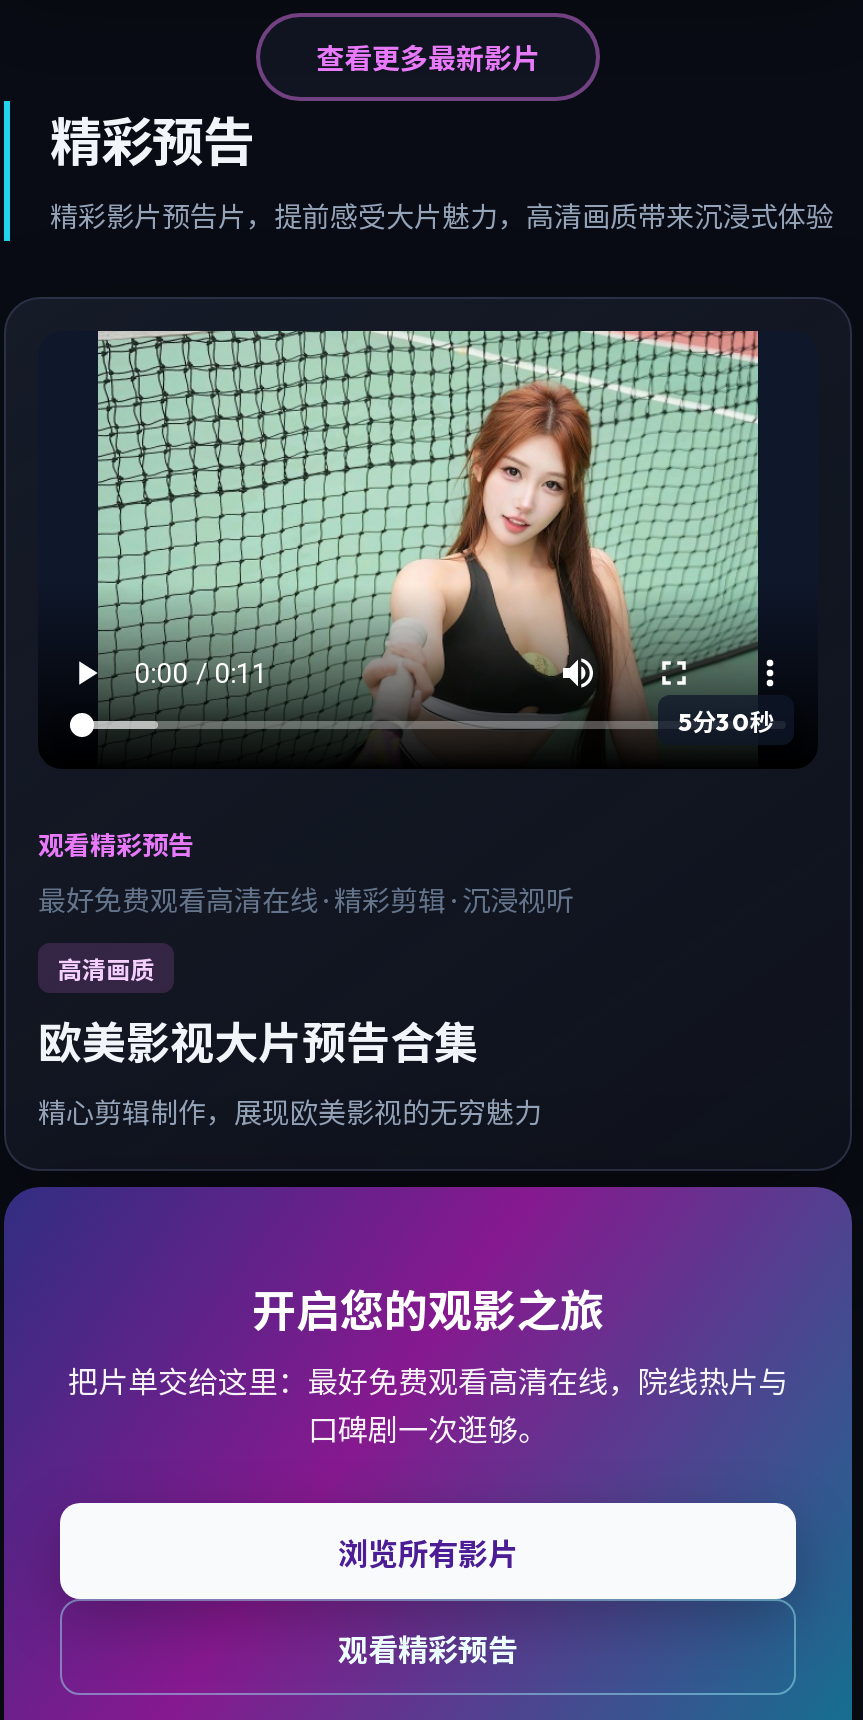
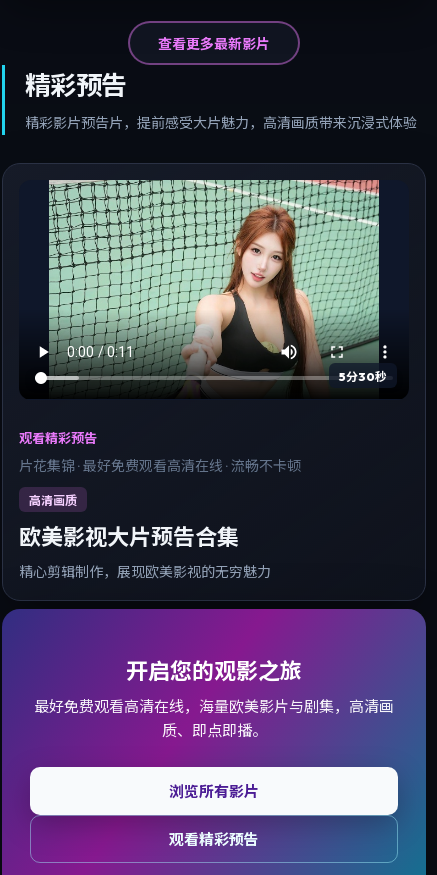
- 最好免费观看高清在线 · 精彩剪辑 · 沉浸视听
+ 片花集锦 · 最好免费观看高清在线 · 流畅不卡顿

- 把片单交给这里：最好免费观看高清在线，院线热片与
- 口碑剧一次逛够。
+ 最好免费观看高清在线，海量欧美影片与剧集，高清画
+ 质、即点即播。
